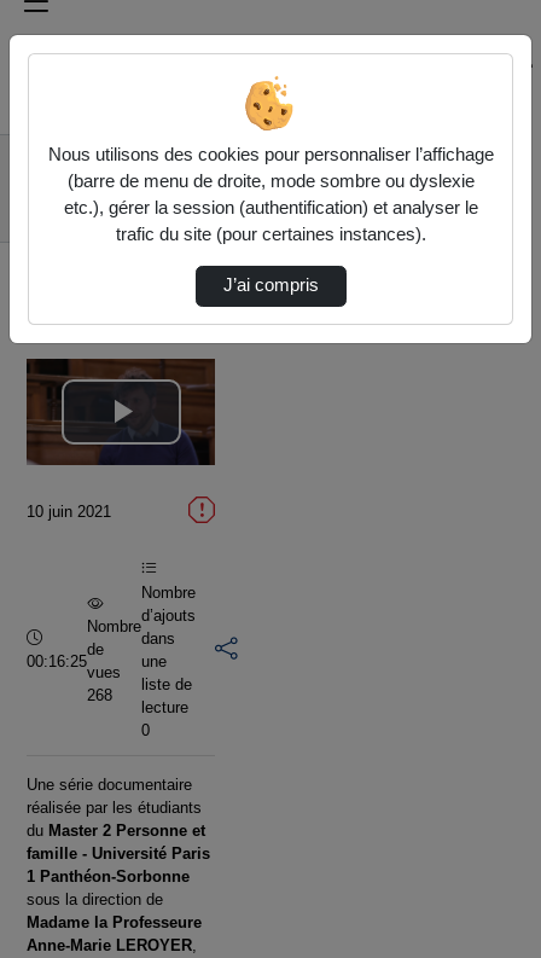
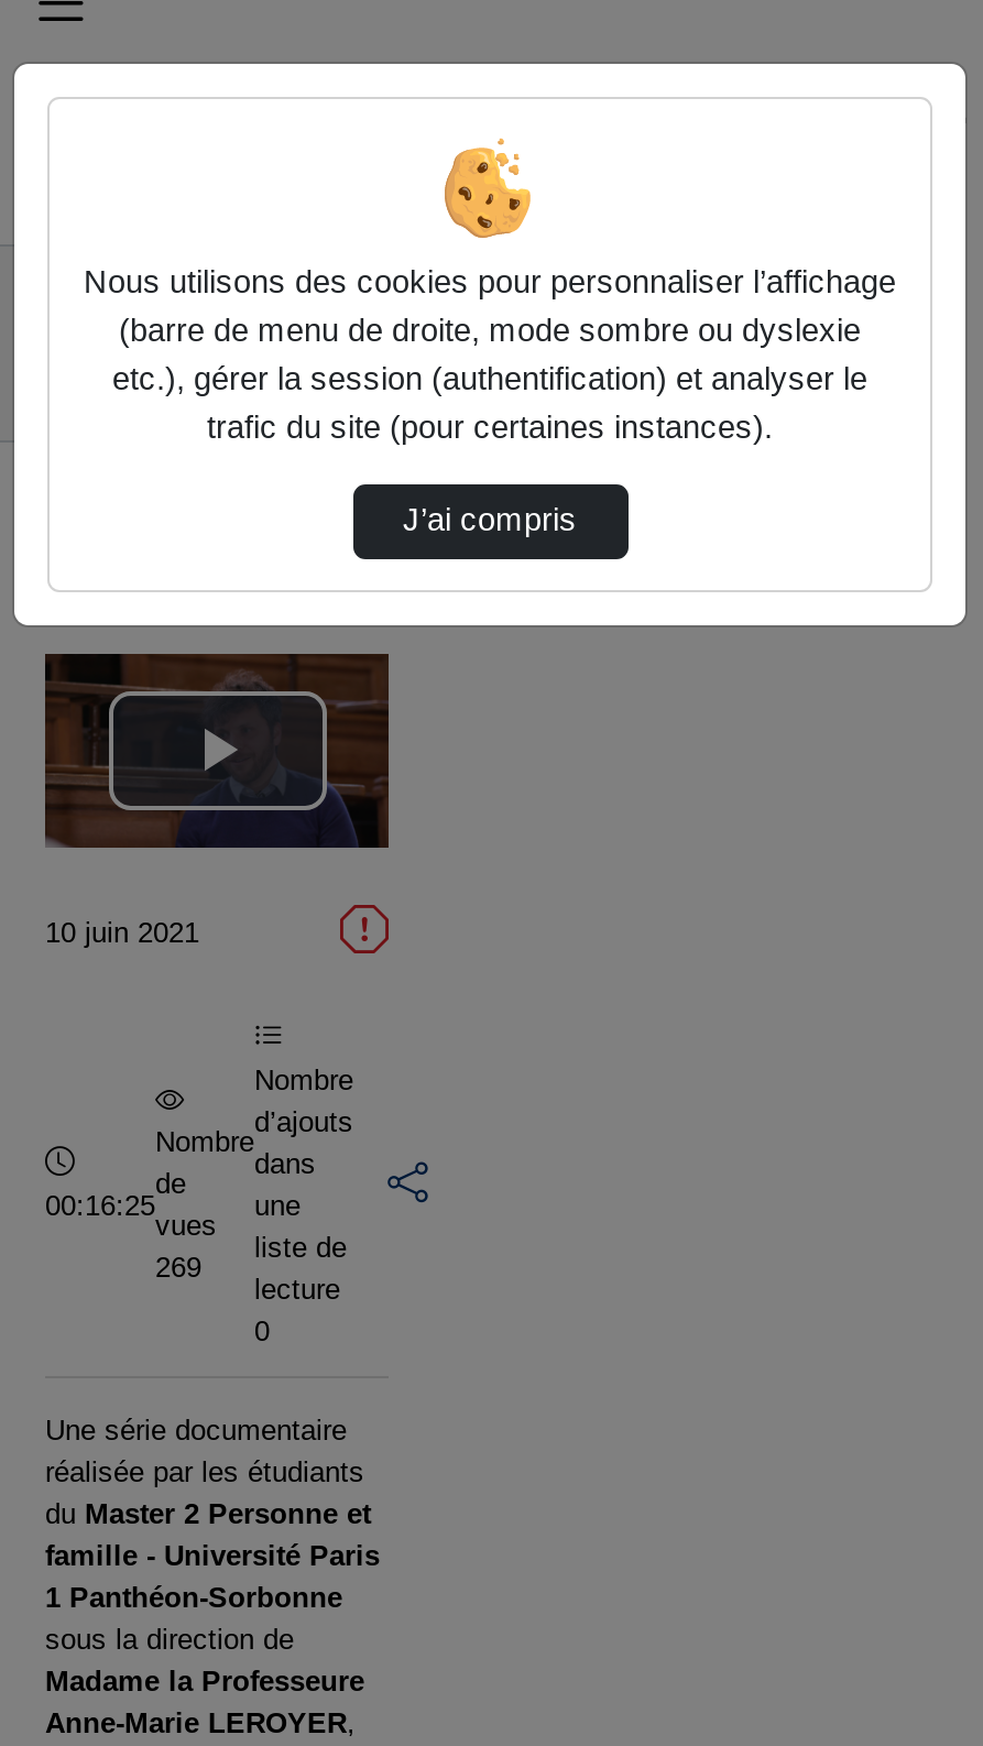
- 268
+ 269
